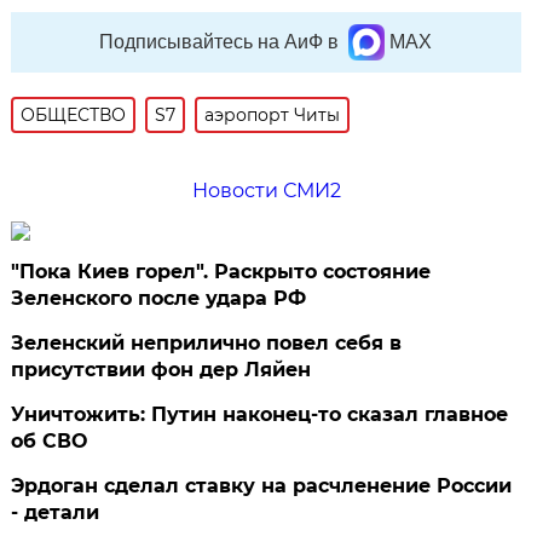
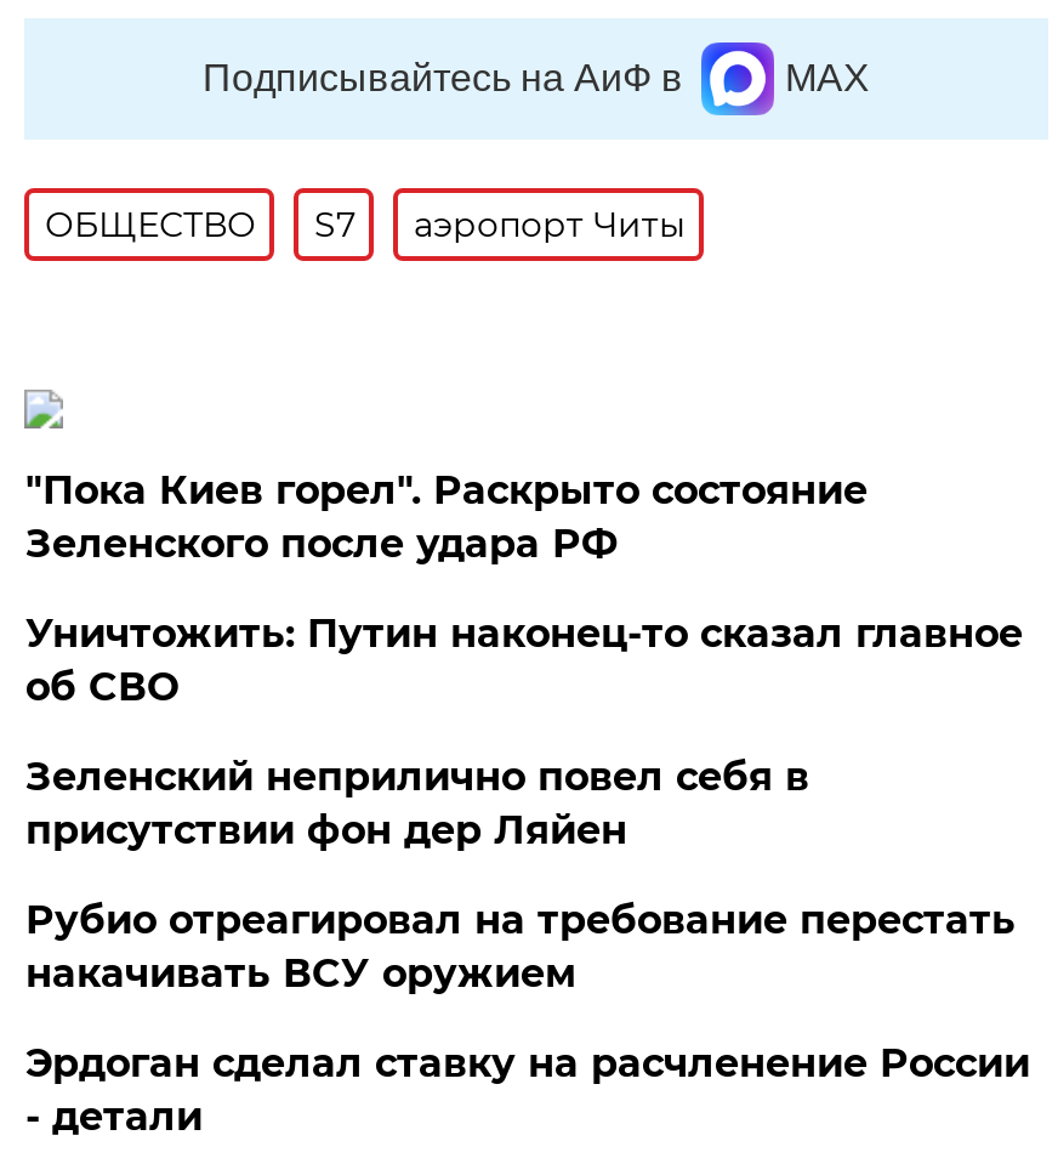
- Новости СМИ2

moved up: "Пока Киев горел". Раскрыто состояние | Зеленского после удара РФ

+ Рубио отреагировал на требование перестать
+ накачивать ВСУ оружием

moved up: Уничтожить: Путин наконец-то сказал главное | об СВО
